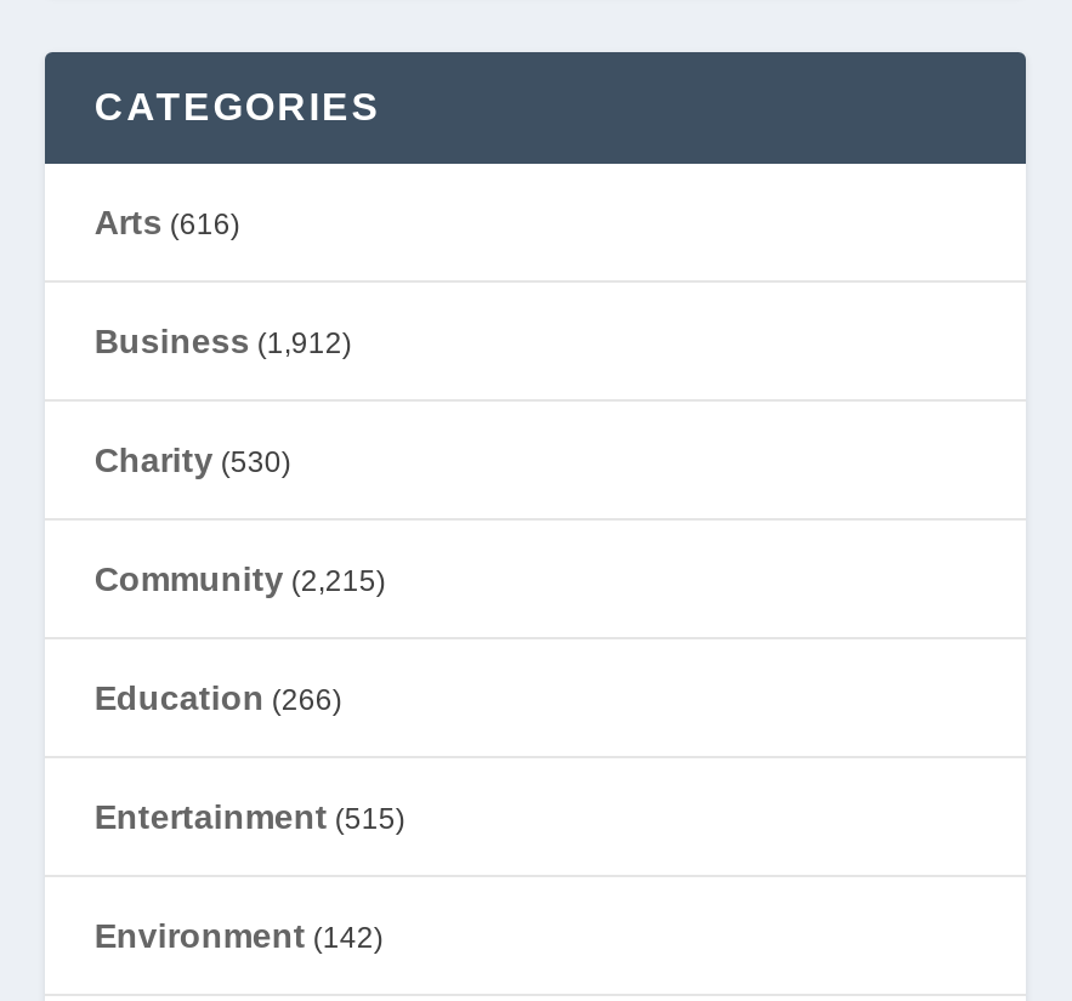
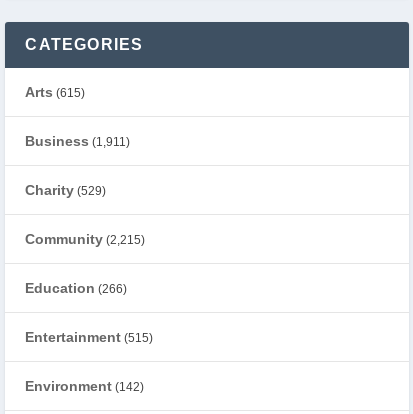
- Arts (616)
+ Arts (615)

- Business (1,912)
+ Business (1,911)

- Charity (530)
+ Charity (529)
